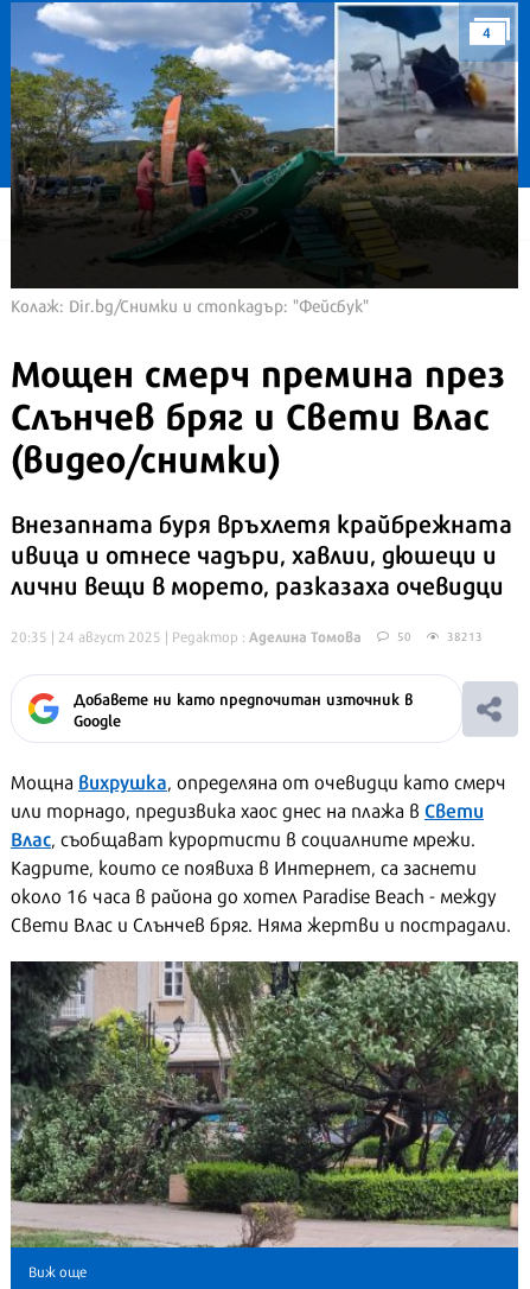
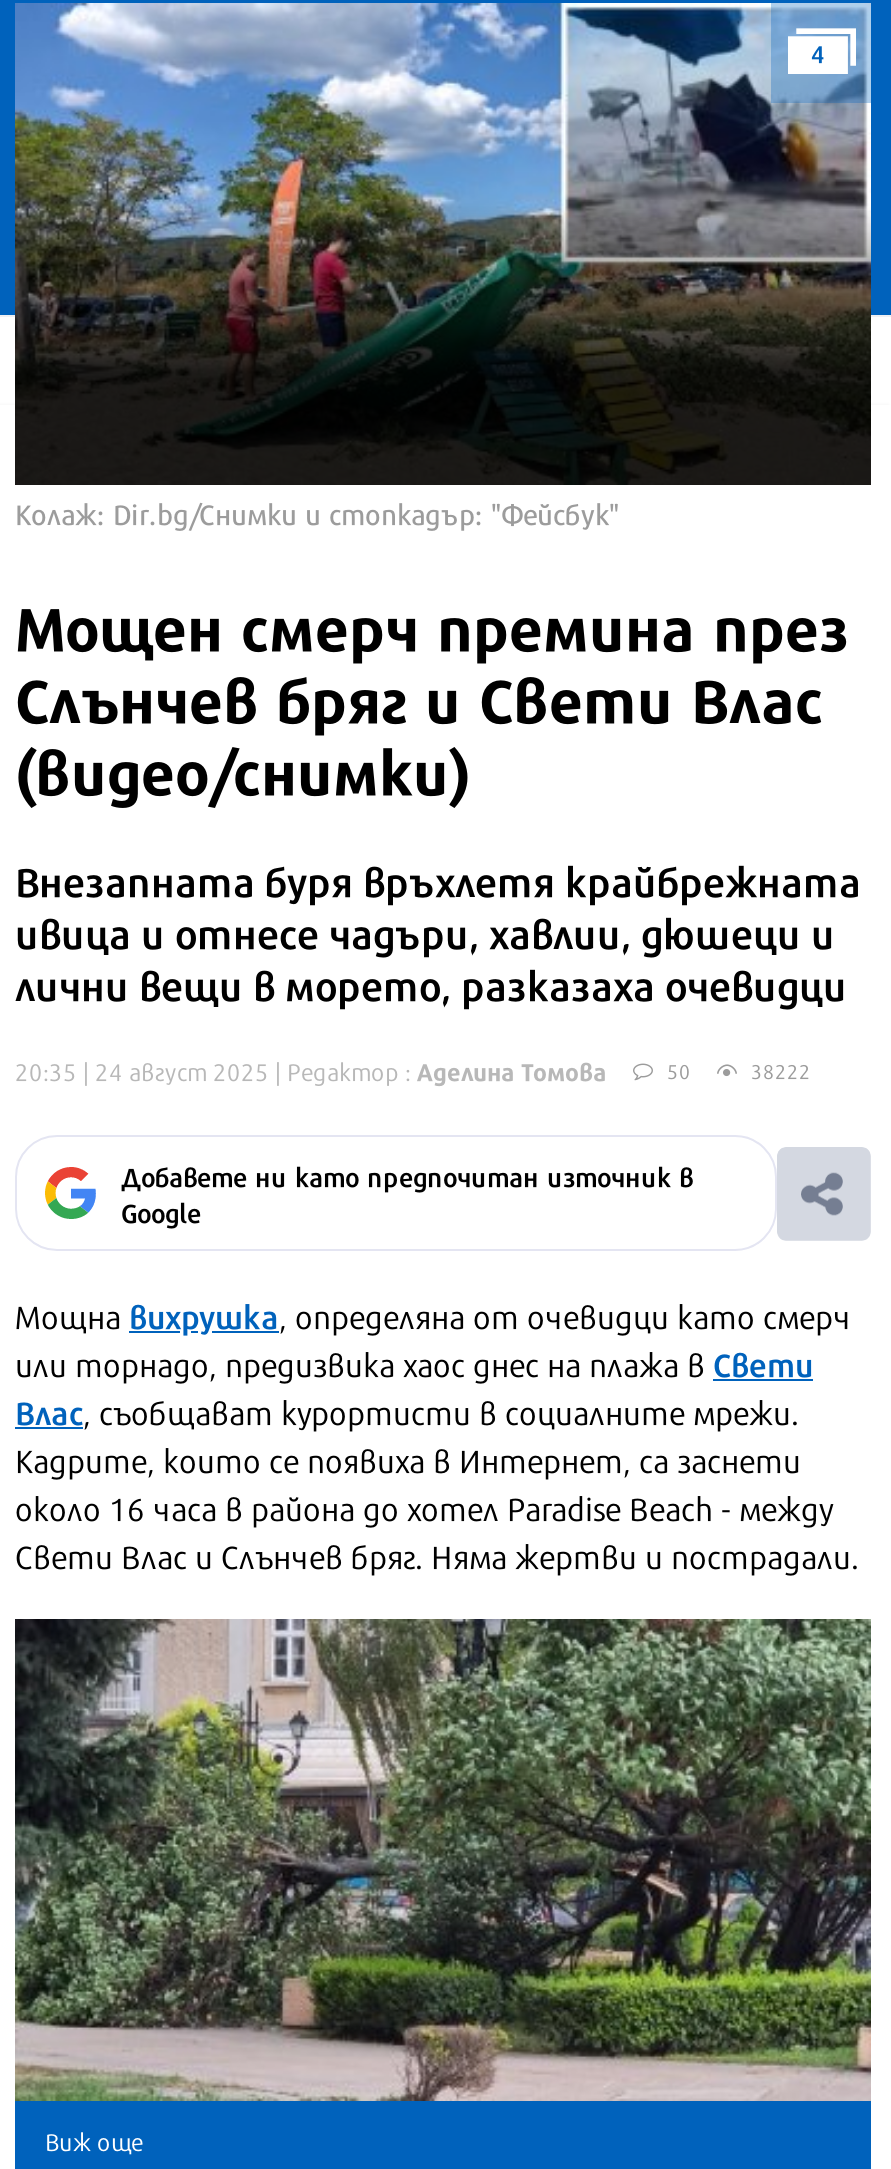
- 38213
+ 38222
